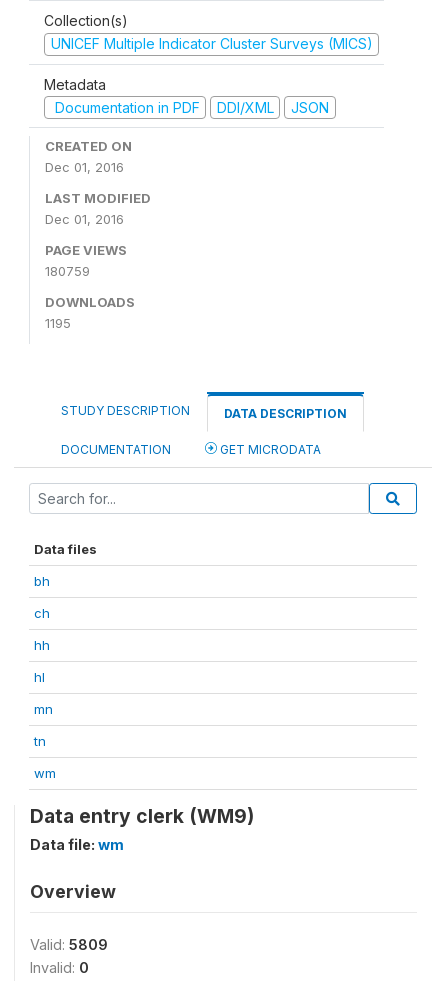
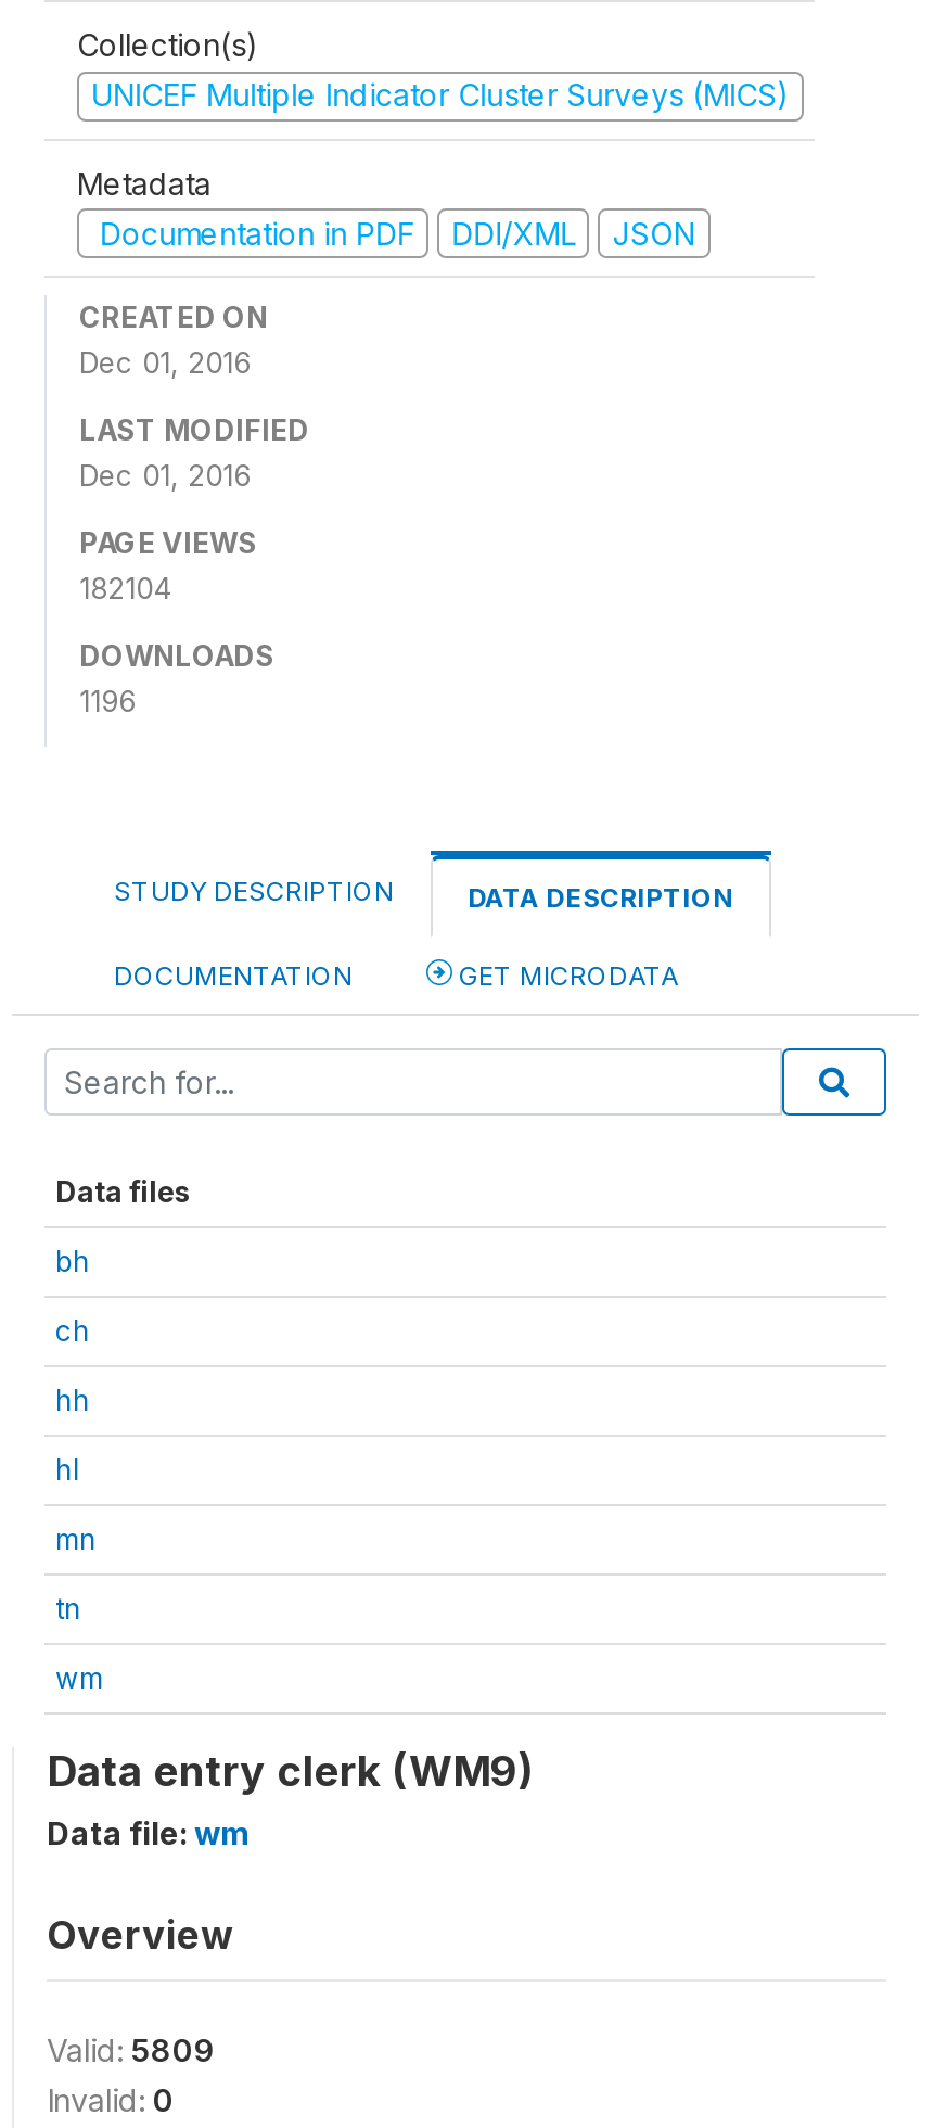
- 180759
+ 182104

- 1195
+ 1196
